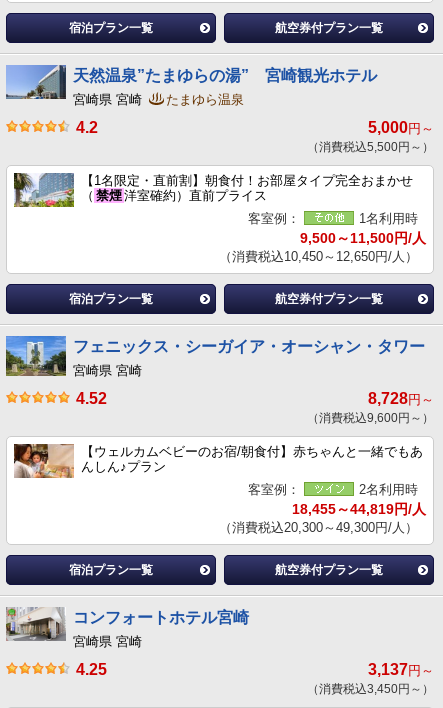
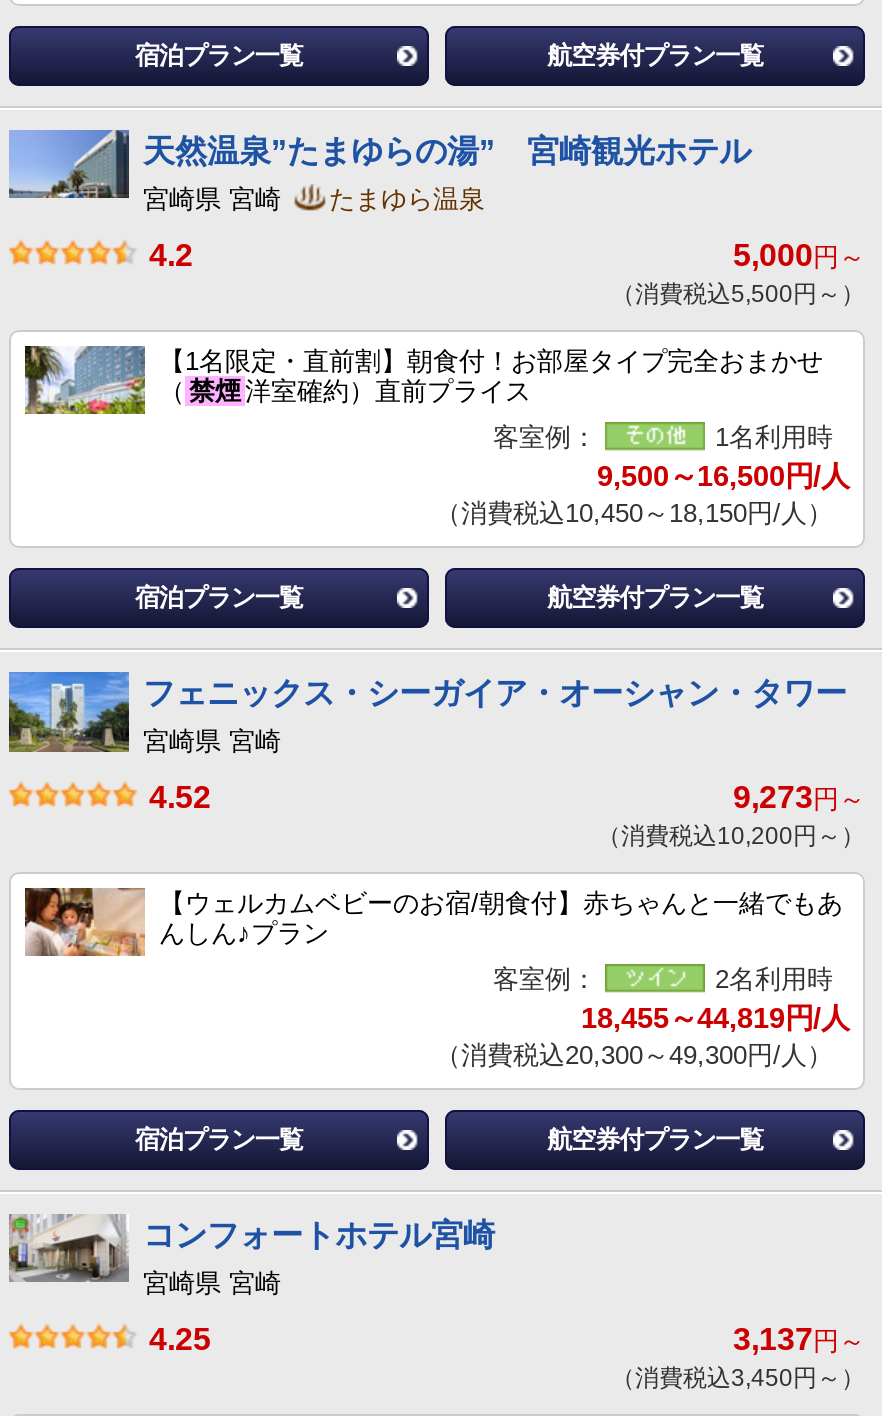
- 9,500～11,500円/人
+ 9,500～16,500円/人

- （消費税込10,450～12,650円/人）
+ （消費税込10,450～18,150円/人）

- 8,728円～
+ 9,273円～

- （消費税込9,600円～）
+ （消費税込10,200円～）
